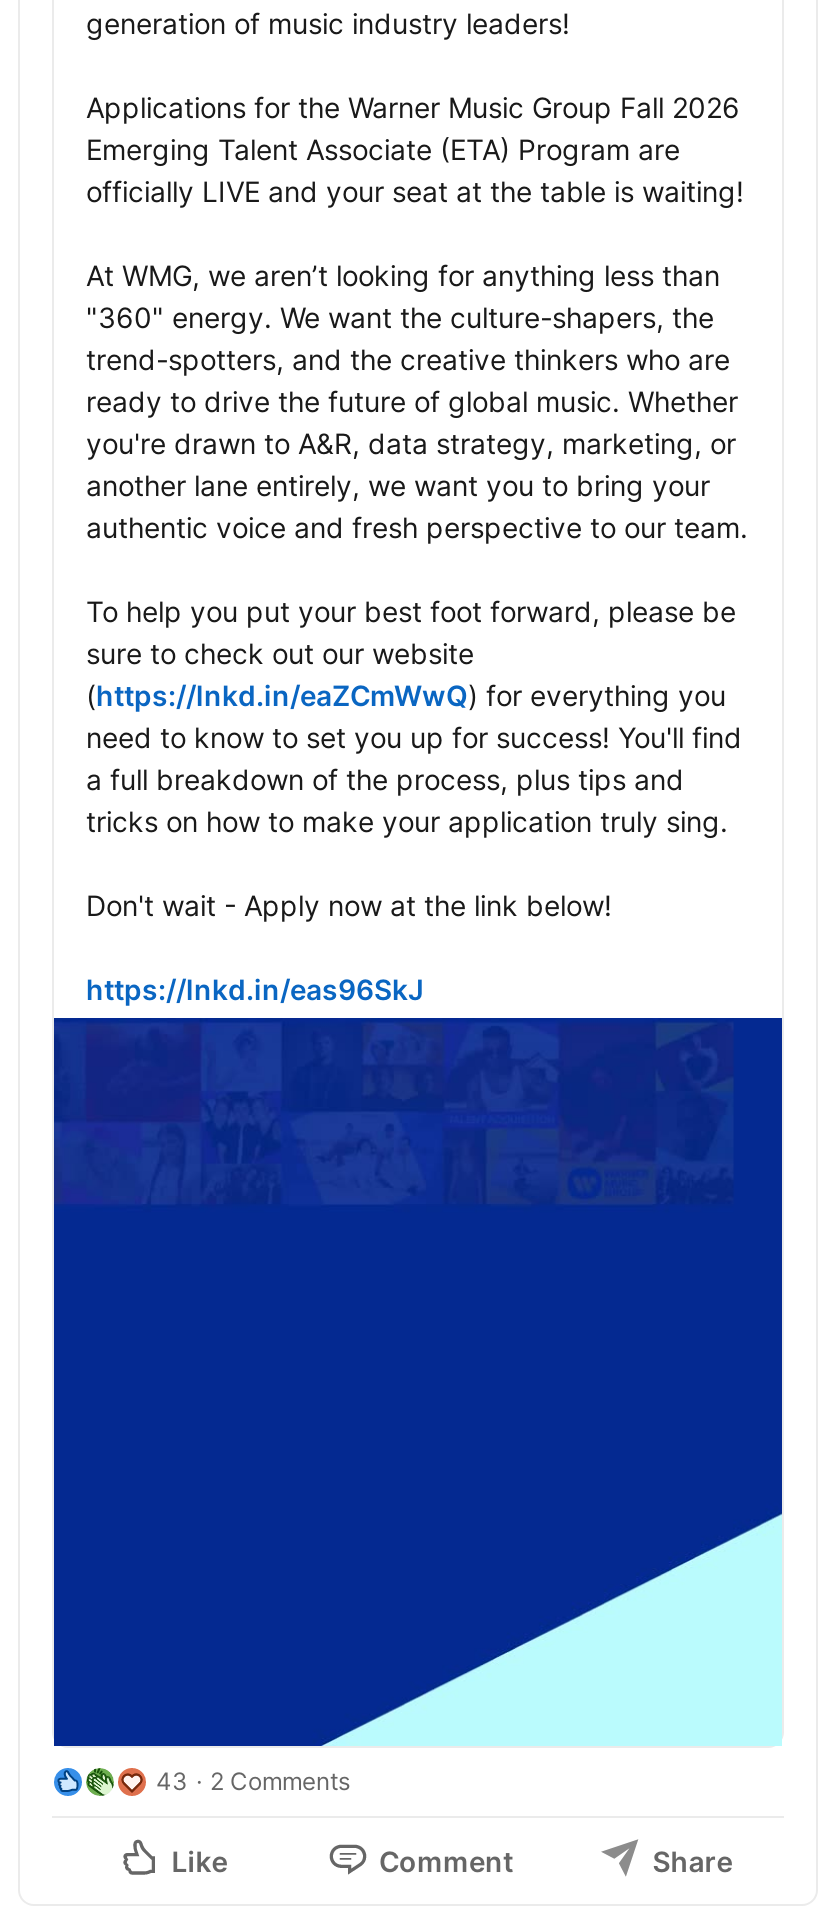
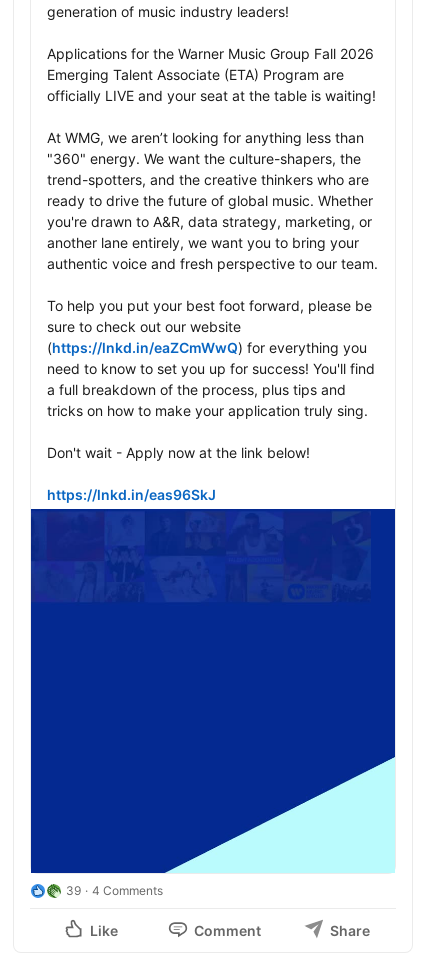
- 43
+ 39

- 2 Comments
+ 4 Comments
